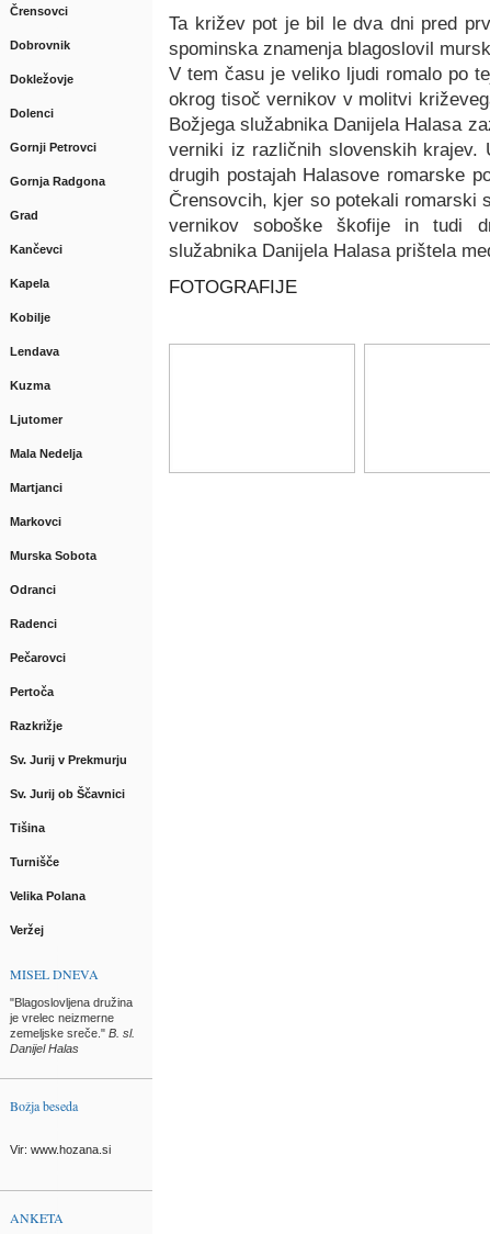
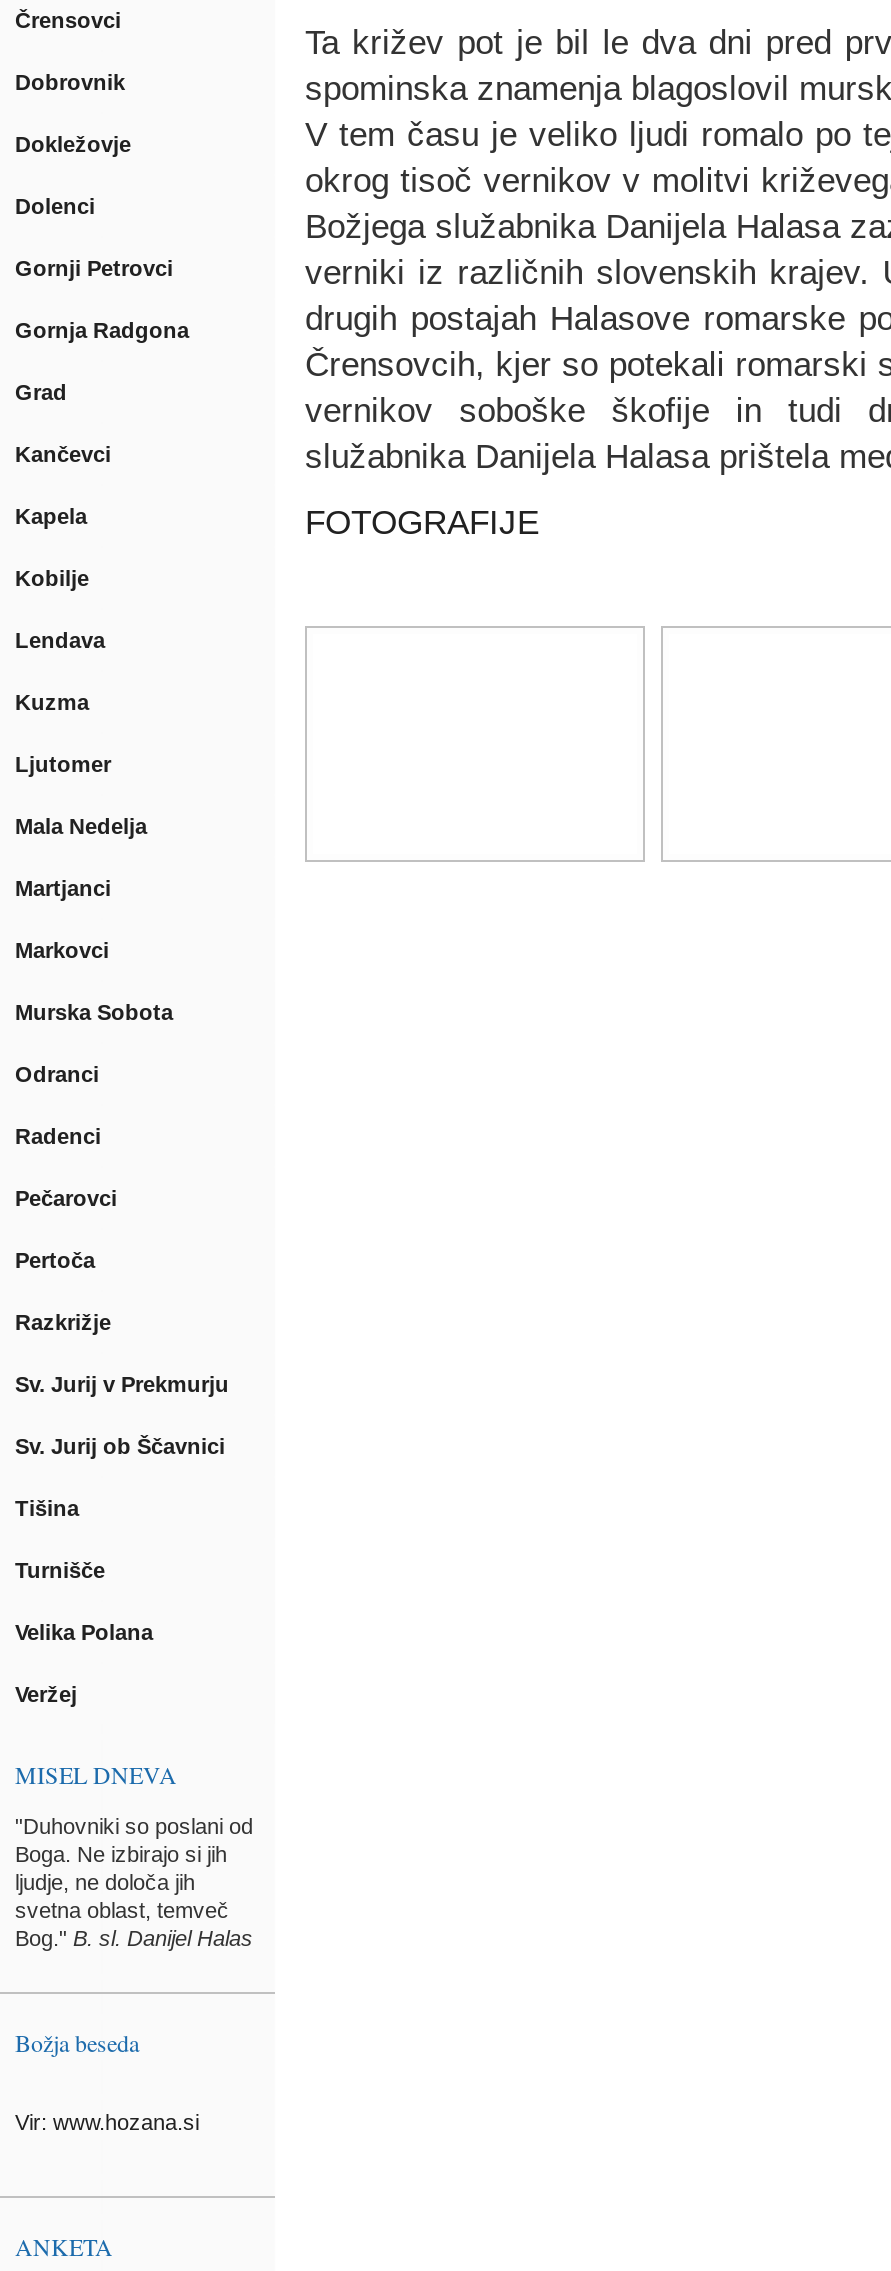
- "Blagoslovljena družina
- je vrelec neizmerne
- zemeljske sreče." B. sl.
- Danijel Halas
+ "Duhovniki so poslani od
+ Boga. Ne izbirajo si jih
+ ljudje, ne določa jih
+ svetna oblast, temveč
+ Bog." B. sl. Danijel Halas
